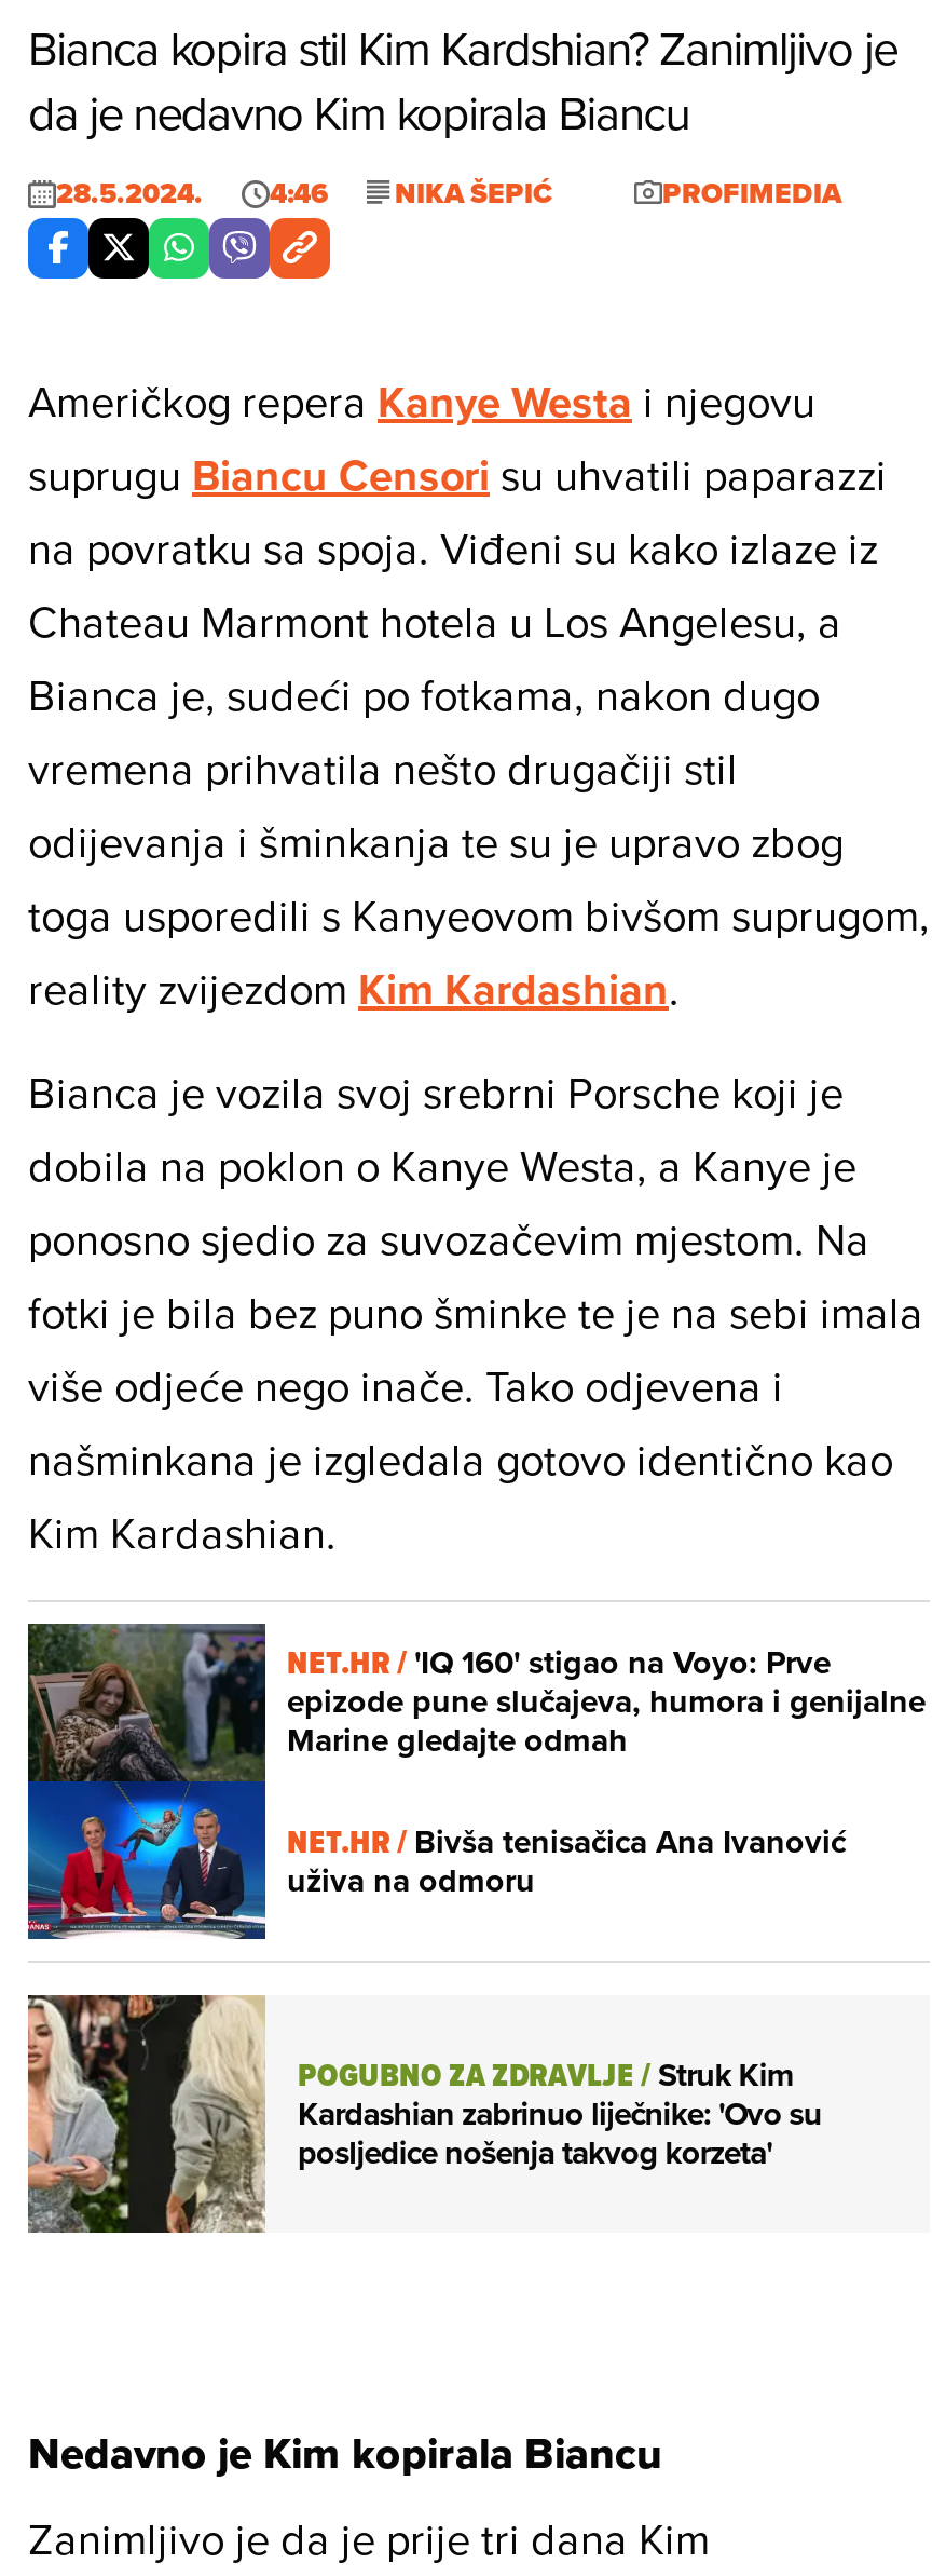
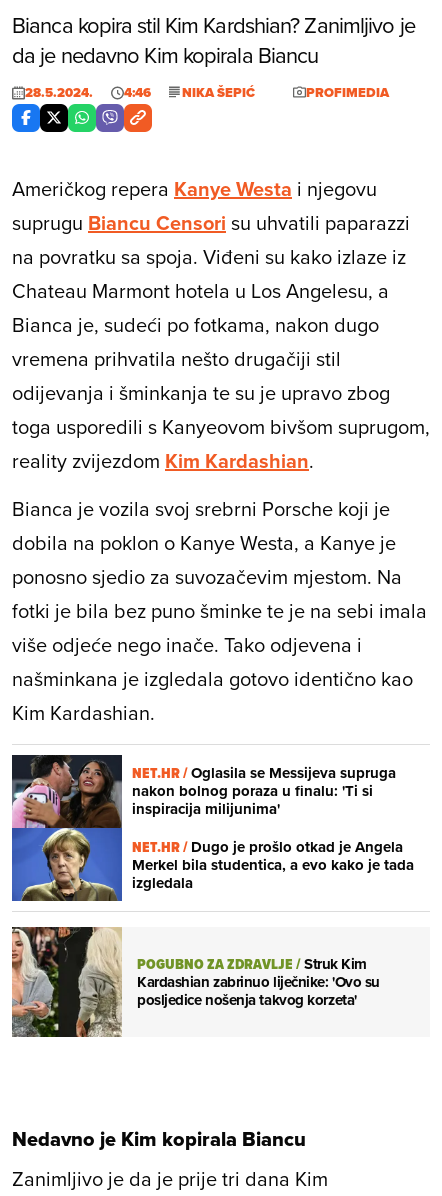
- [image]
- NET.HR / 'IQ 160' stigao na Voyo: Prve
- epizode pune slučajeva, humora i genijalne
- Marine gledajte odmah
+ [image]
+ NET.HR / Oglasila se Messijeva supruga
+ nakon bolnog poraza u finalu: 'Ti si
+ inspiracija milijunima'

- NET.HR / Bivša tenisačica Ana Ivanović
- uživa na odmoru
+ NET.HR / Dugo je prošlo otkad je Angela
+ Merkel bila studentica, a evo kako je tada
+ izgledala
